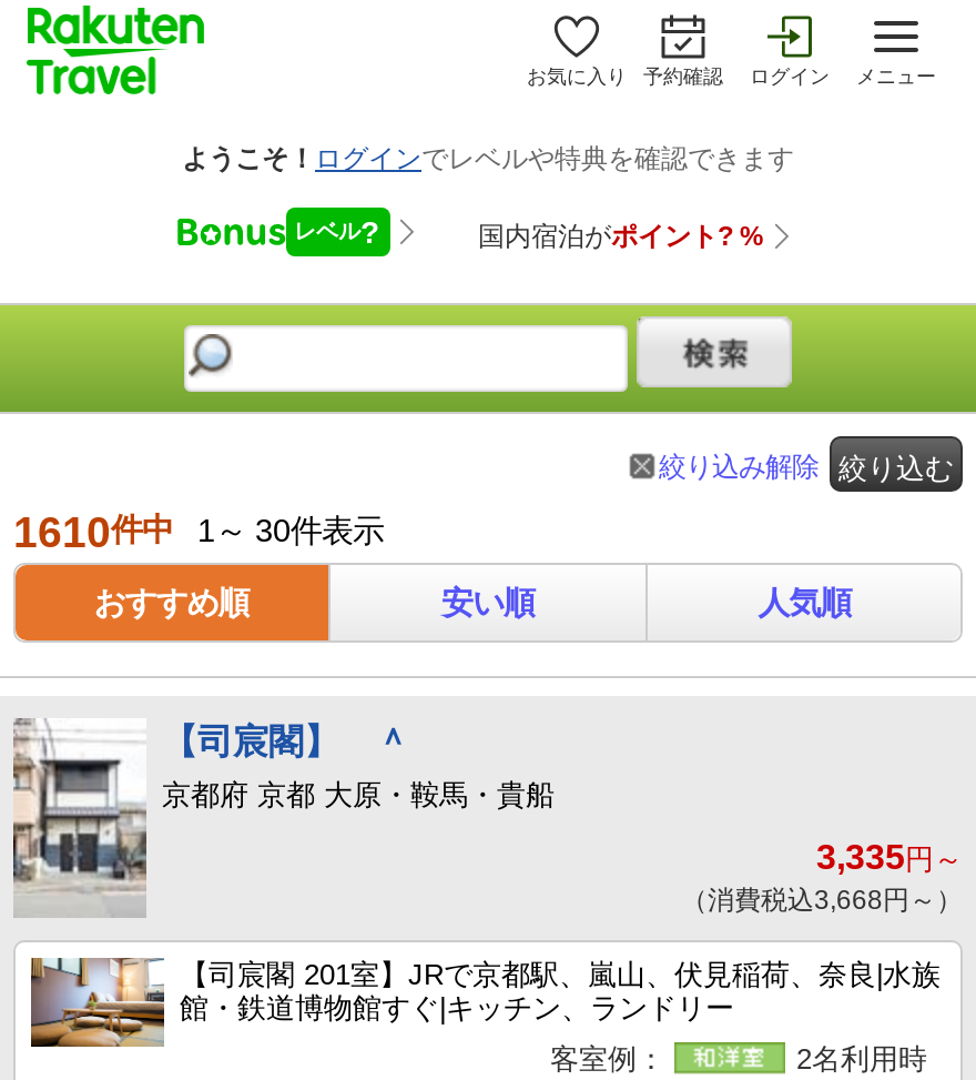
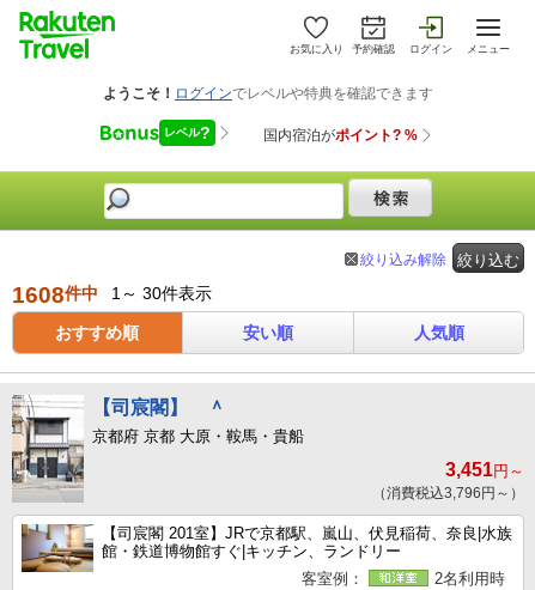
- 1610件中 1～ 30件表示
+ 1608件中 1～ 30件表示

- 3,335円～
+ 3,451円～

- （消費税込3,668円～）
+ （消費税込3,796円～）
